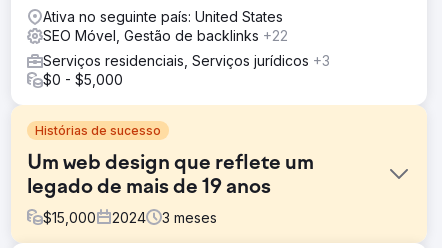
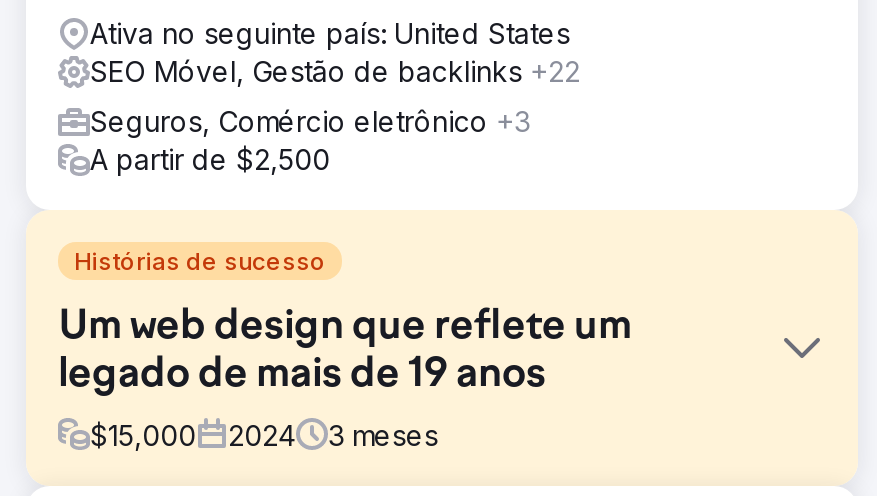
- Serviços residenciais, Serviços jurídicos +3
- $0 - $5,000
+ Seguros, Comércio eletrônico +3
+ A partir de $2,500
